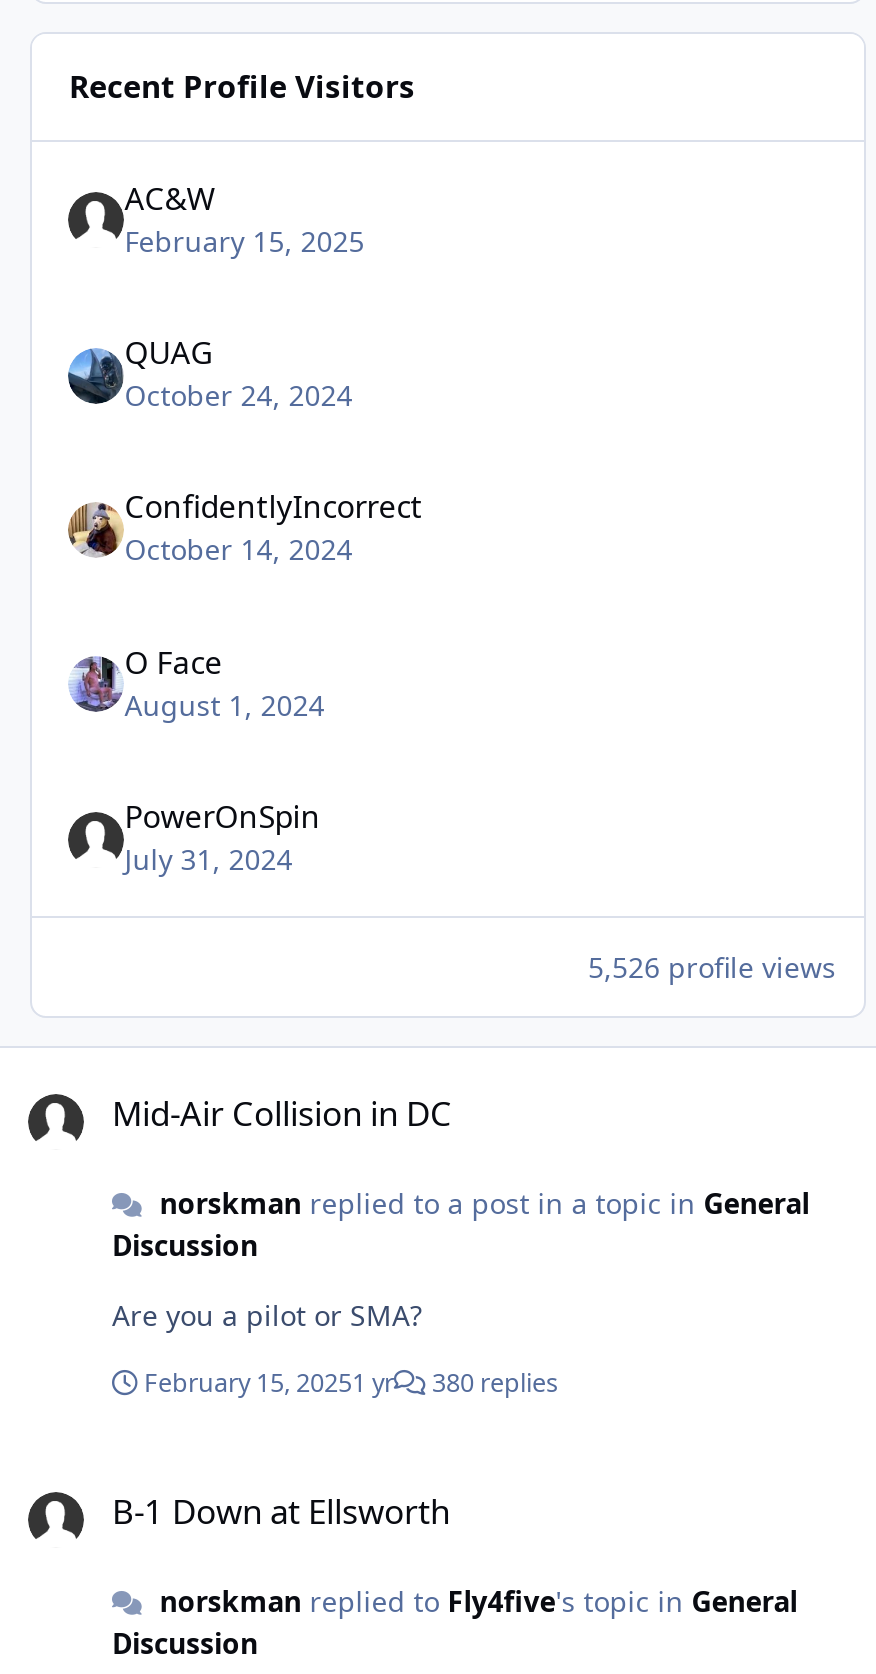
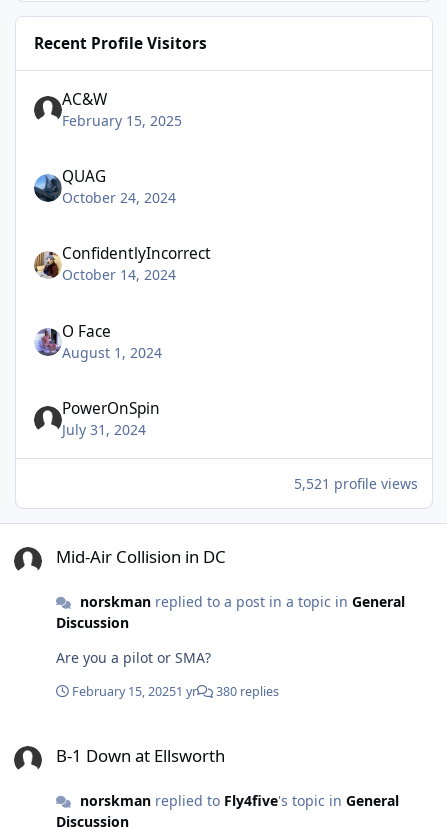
- 5,526 profile views
+ 5,521 profile views
